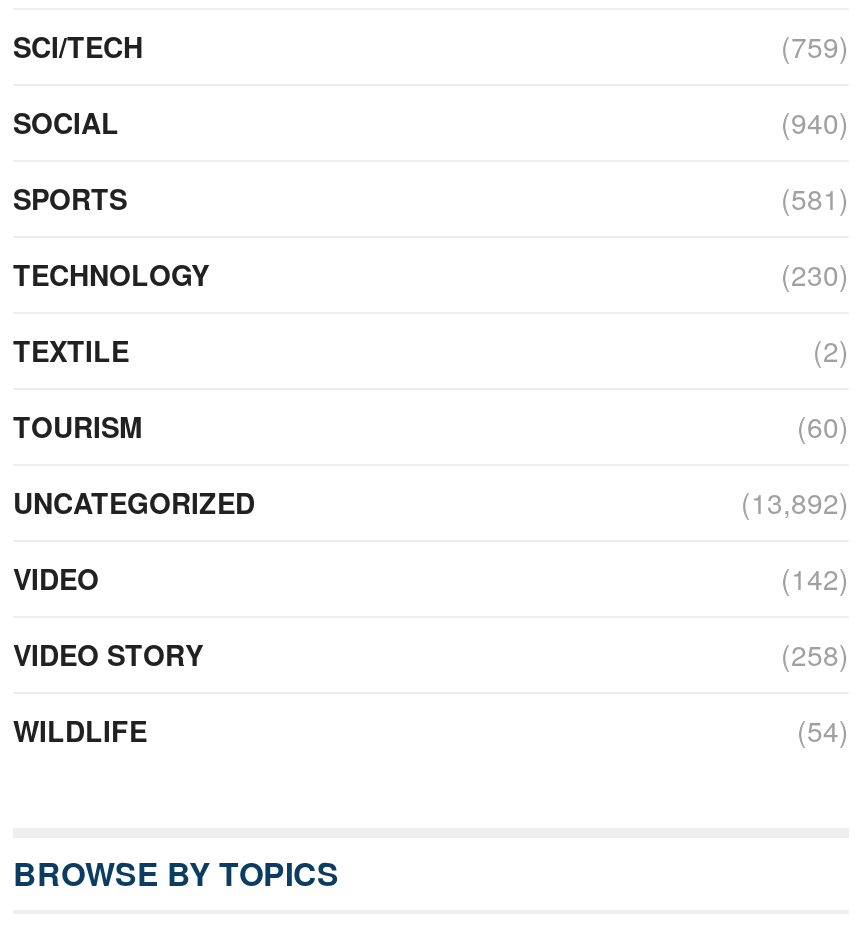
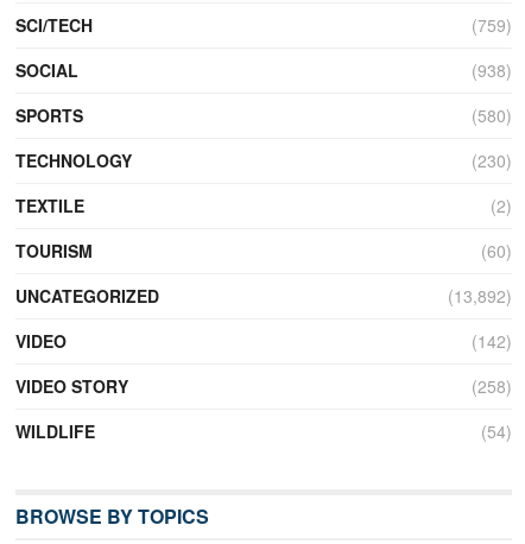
- (940)
+ (938)

- (581)
+ (580)
